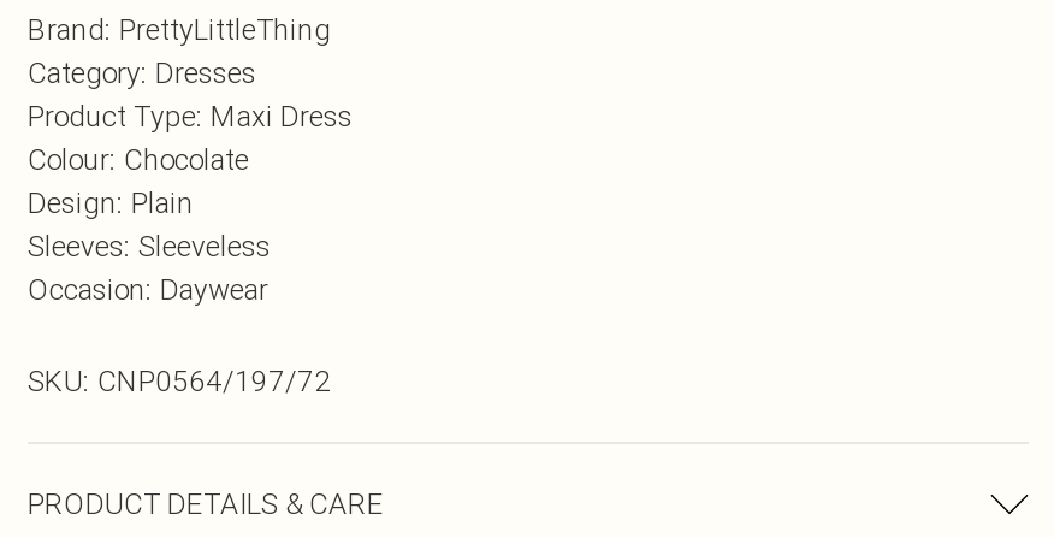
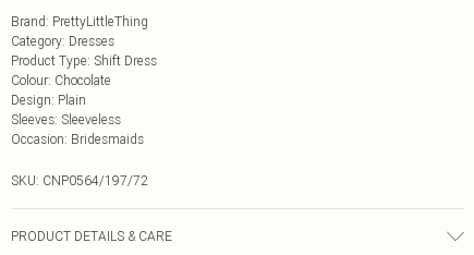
- Product Type: Maxi Dress
+ Product Type: Shift Dress

- Occasion: Daywear
+ Occasion: Bridesmaids
